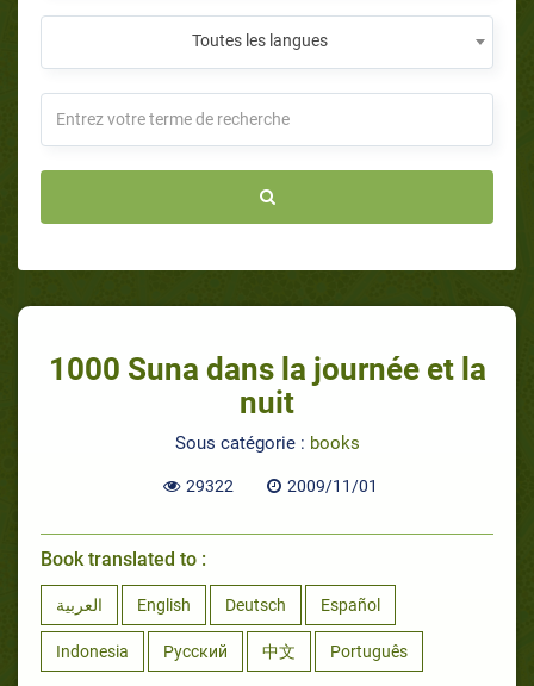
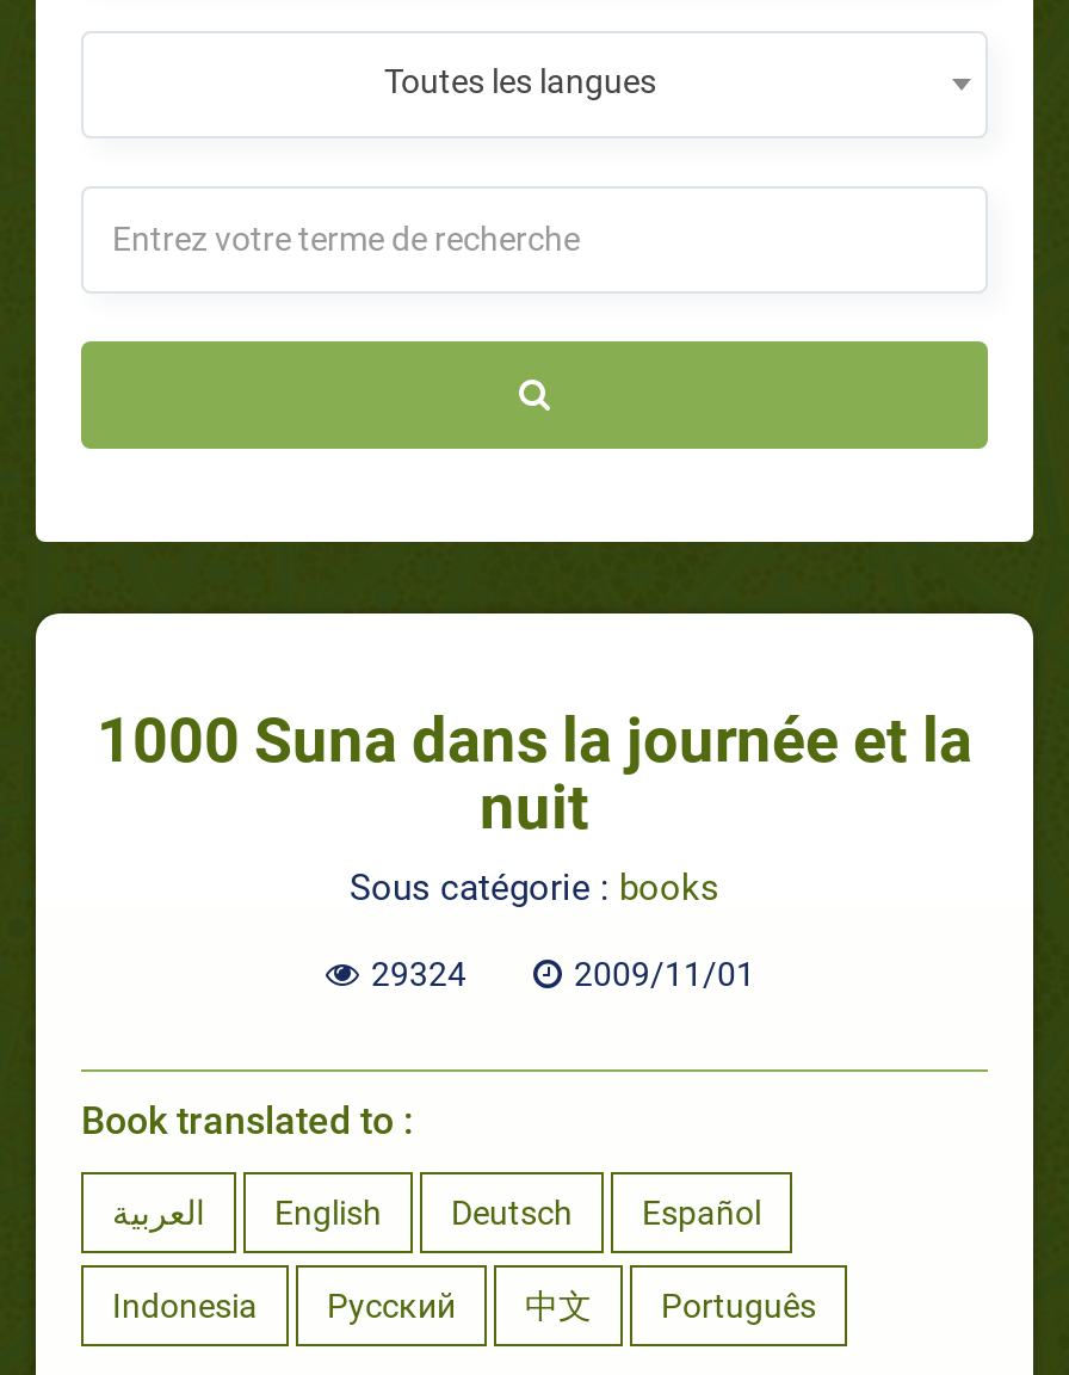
- 29322
+ 29324
